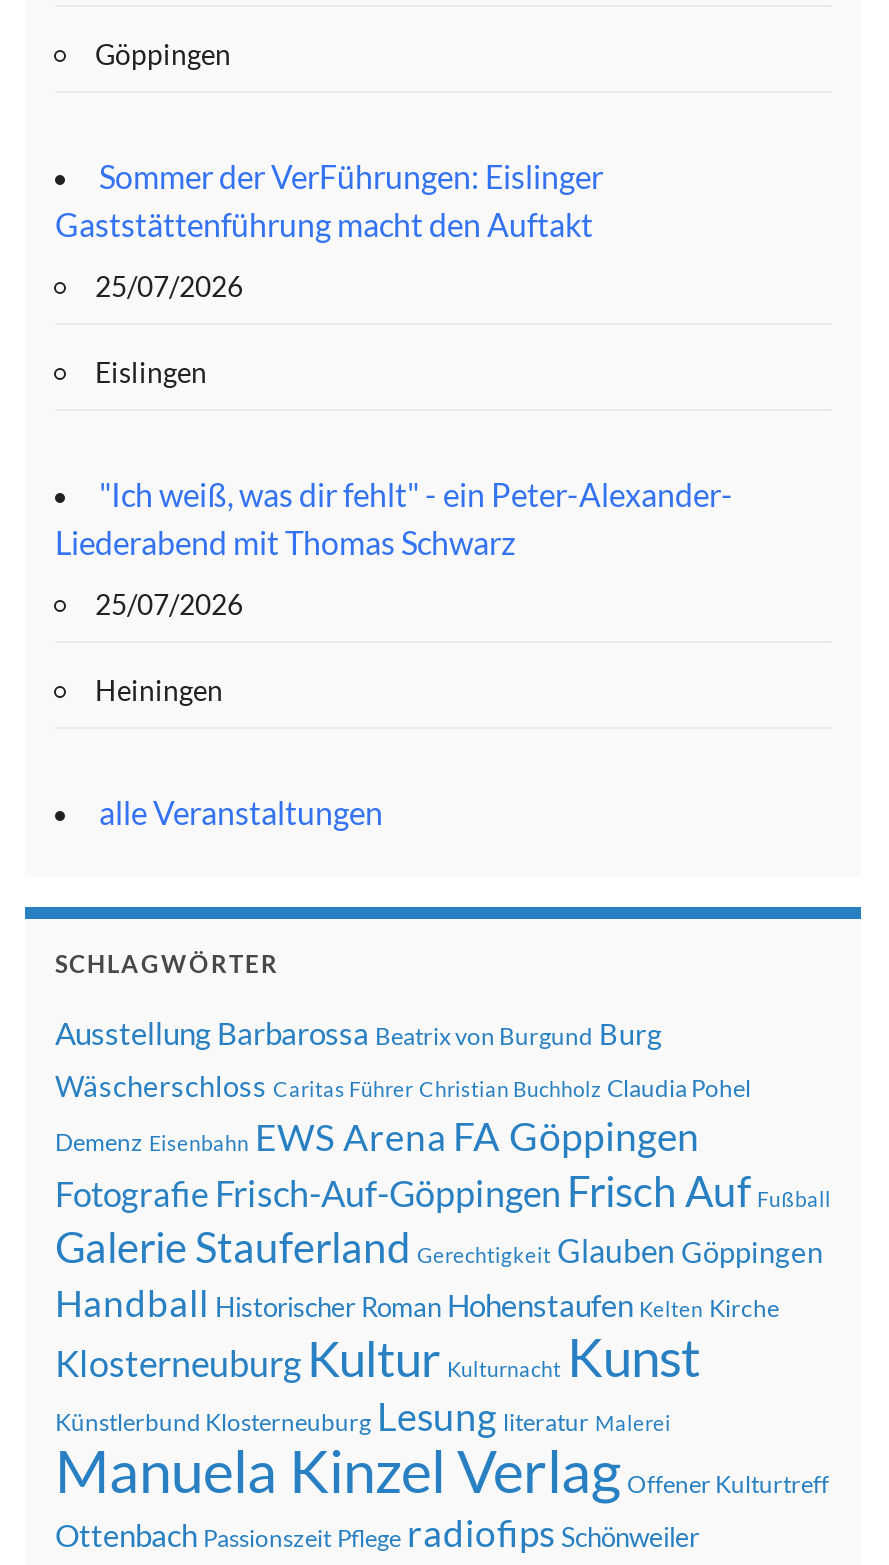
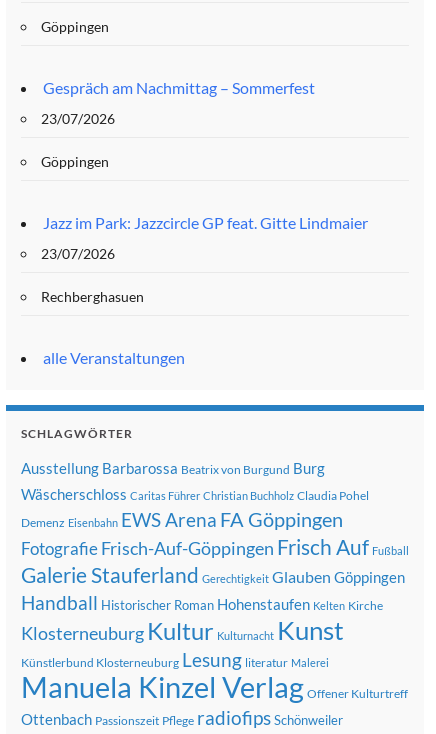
- Sommer der VerFührungen: Eislinger
- Gaststättenführung macht den Auftakt
+ Gespräch am Nachmittag – Sommerfest

- 25/07/2026
+ 23/07/2026

- Eislingen
+ Göppingen

- "Ich weiß, was dir fehlt" - ein Peter-Alexander-
- Liederabend mit Thomas Schwarz
+ Jazz im Park: Jazzcircle GP feat. Gitte Lindmaier

- 25/07/2026
+ 23/07/2026

- Heiningen
+ Rechberghasuen
